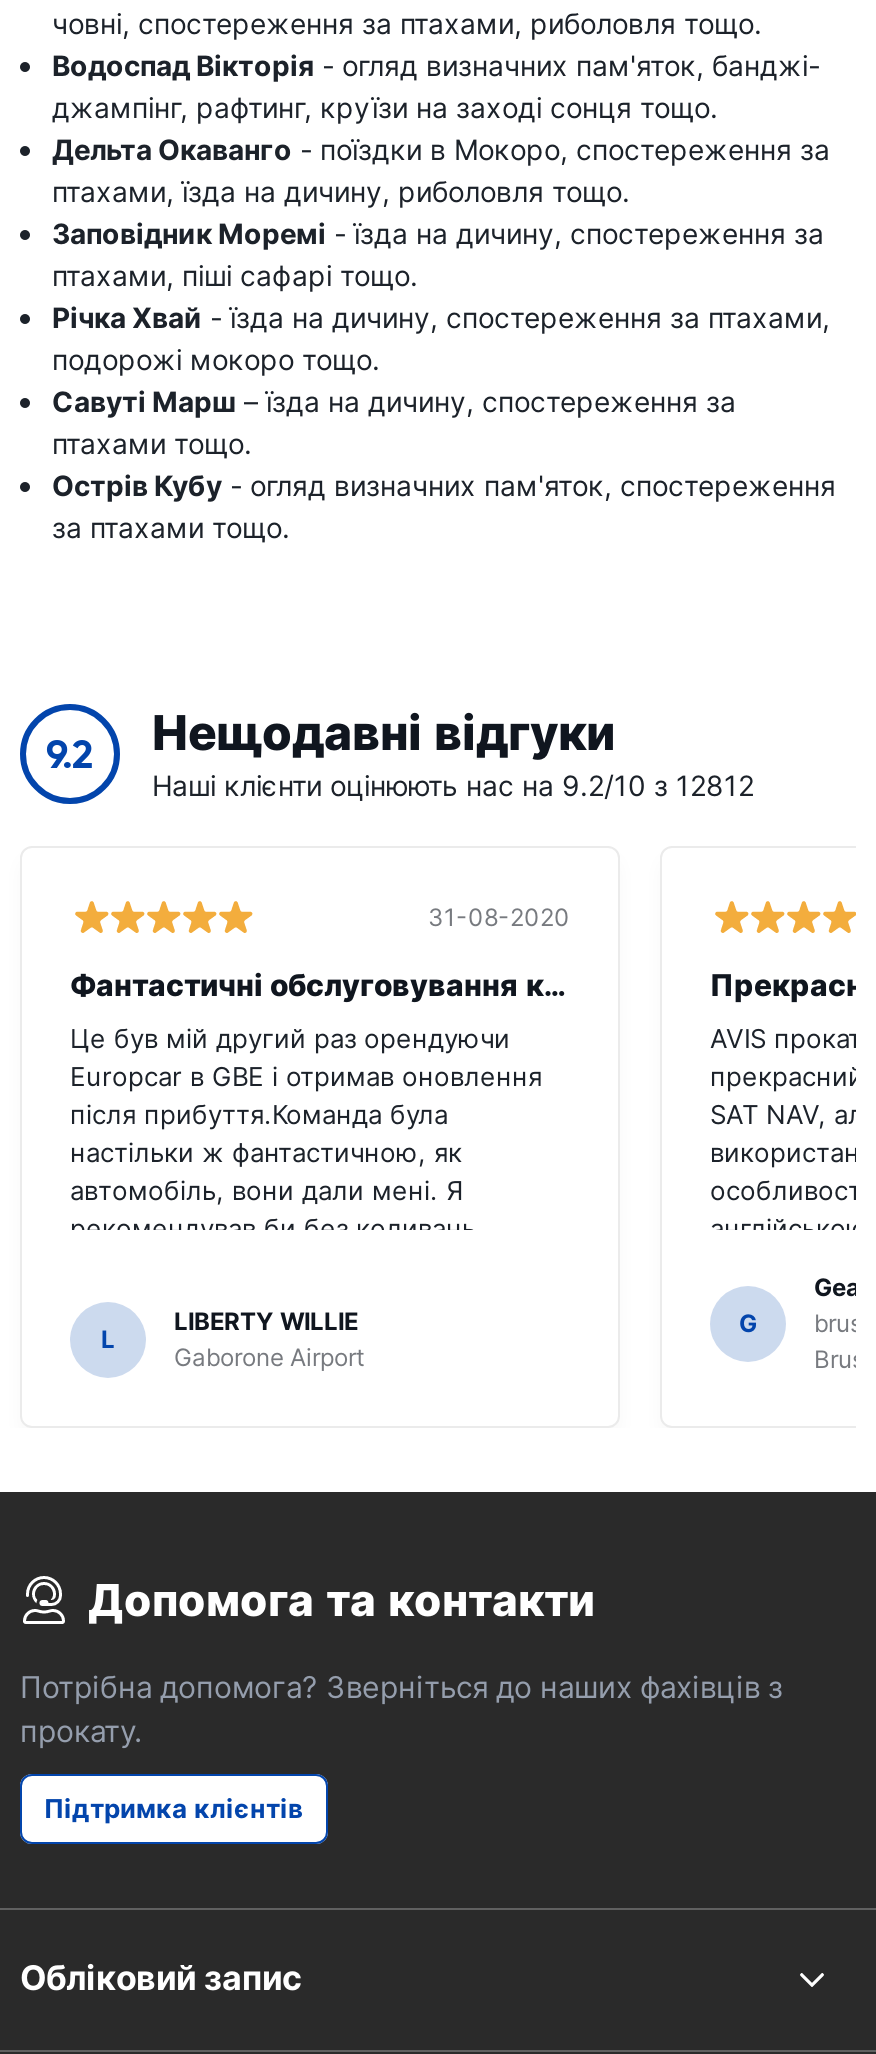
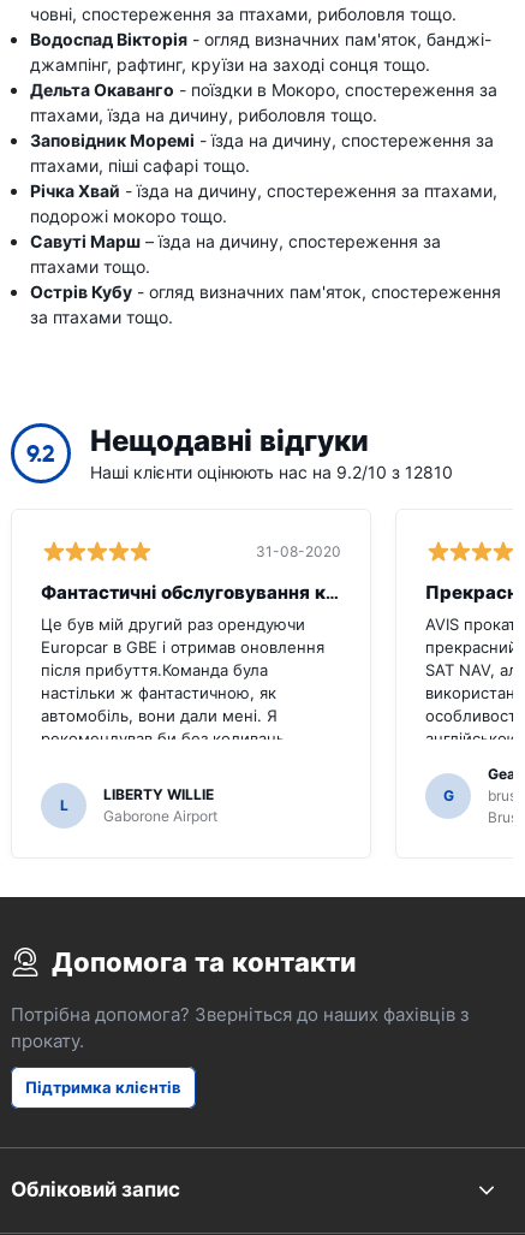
- Наші клієнти оцінюють нас на 9.2/10 з 12812
+ Наші клієнти оцінюють нас на 9.2/10 з 12810
